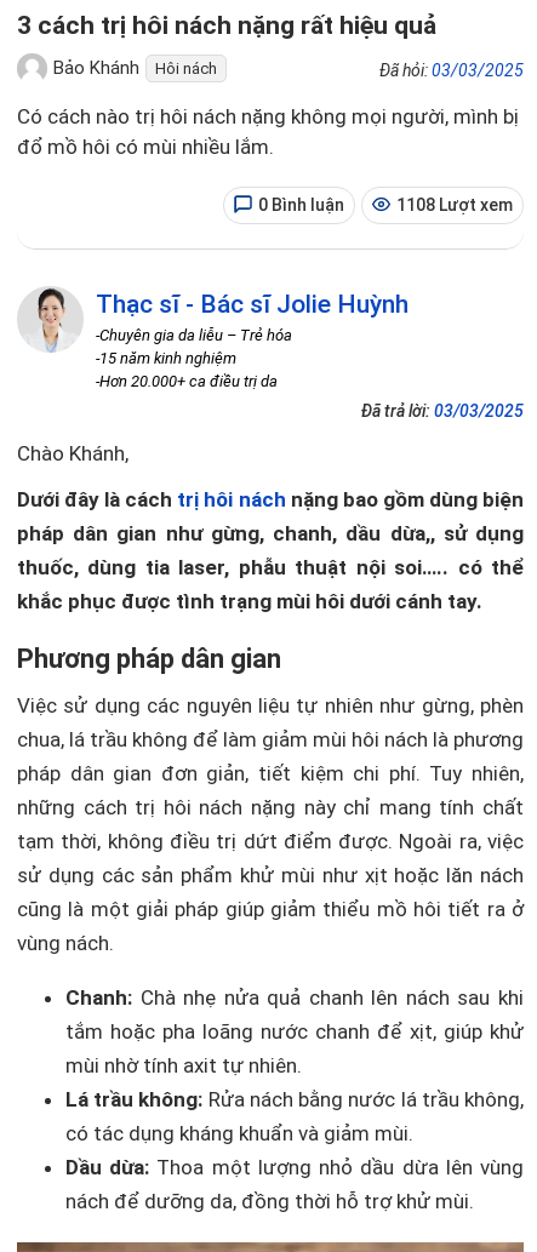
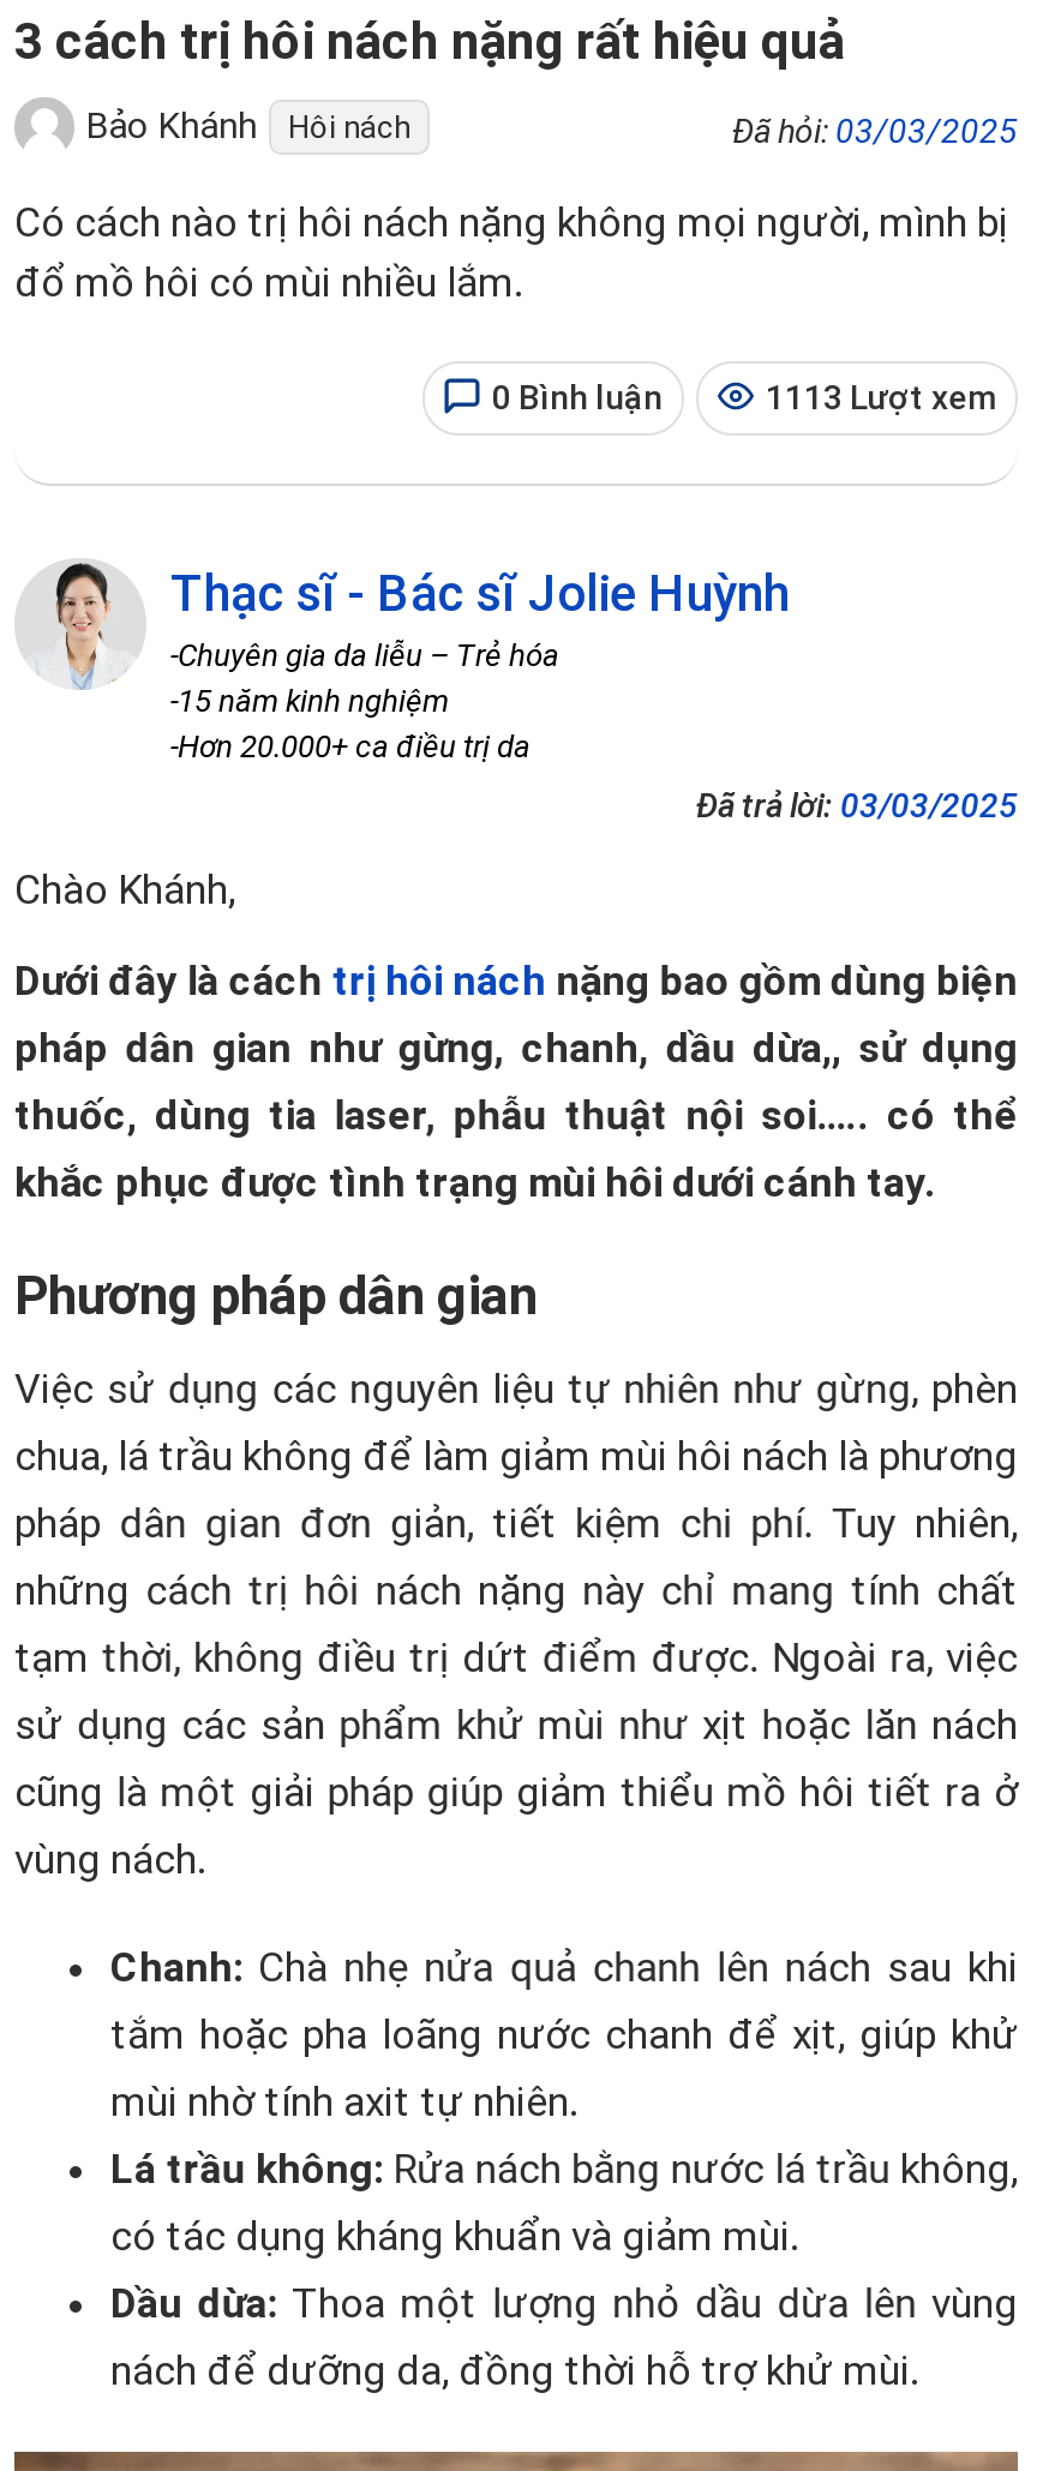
- 1108 Lượt xem
+ 1113 Lượt xem
